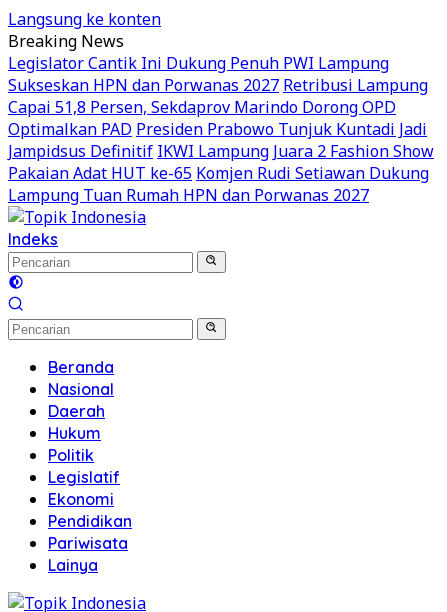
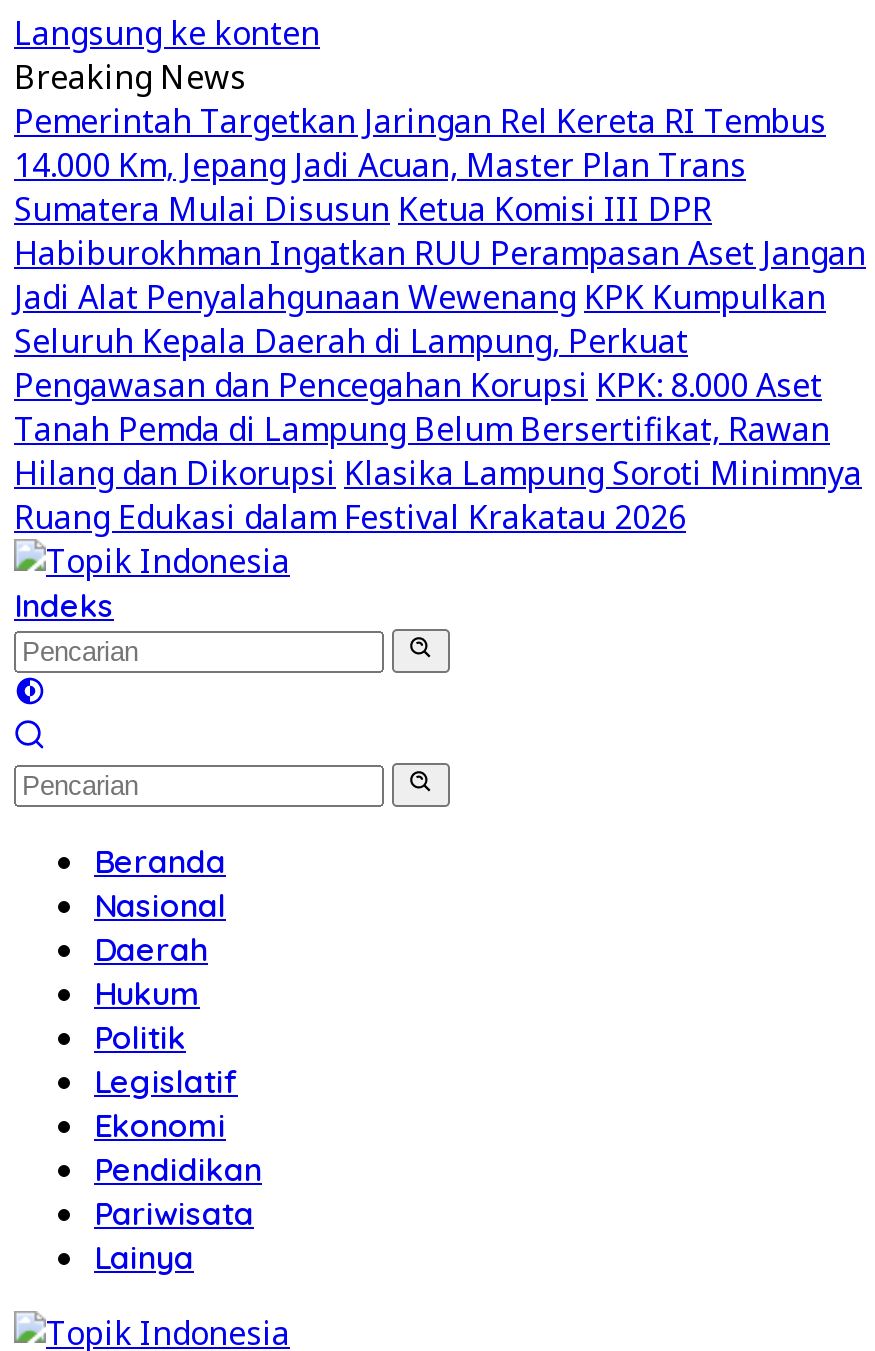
- Legislator Cantik Ini Dukung Penuh PWI Lampung
- Sukseskan HPN dan Porwanas 2027 Retribusi Lampung
- Capai 51,8 Persen, Sekdaprov Marindo Dorong OPD
- Optimalkan PAD Presiden Prabowo Tunjuk Kuntadi Jadi
- Jampidsus Definitif IKWI Lampung Juara 2 Fashion Show
- Pakaian Adat HUT ke-65 Komjen Rudi Setiawan Dukung
- Lampung Tuan Rumah HPN dan Porwanas 2027
+ Pemerintah Targetkan Jaringan Rel Kereta RI Tembus
+ 14.000 Km, Jepang Jadi Acuan, Master Plan Trans
+ Sumatera Mulai Disusun Ketua Komisi III DPR
+ Habiburokhman Ingatkan RUU Perampasan Aset Jangan
+ Jadi Alat Penyalahgunaan Wewenang KPK Kumpulkan
+ Seluruh Kepala Daerah di Lampung, Perkuat
+ Pengawasan dan Pencegahan Korupsi KPK: 8.000 Aset
+ Tanah Pemda di Lampung Belum Bersertifikat, Rawan
+ Hilang dan Dikorupsi Klasika Lampung Soroti Minimnya
+ Ruang Edukasi dalam Festival Krakatau 2026
